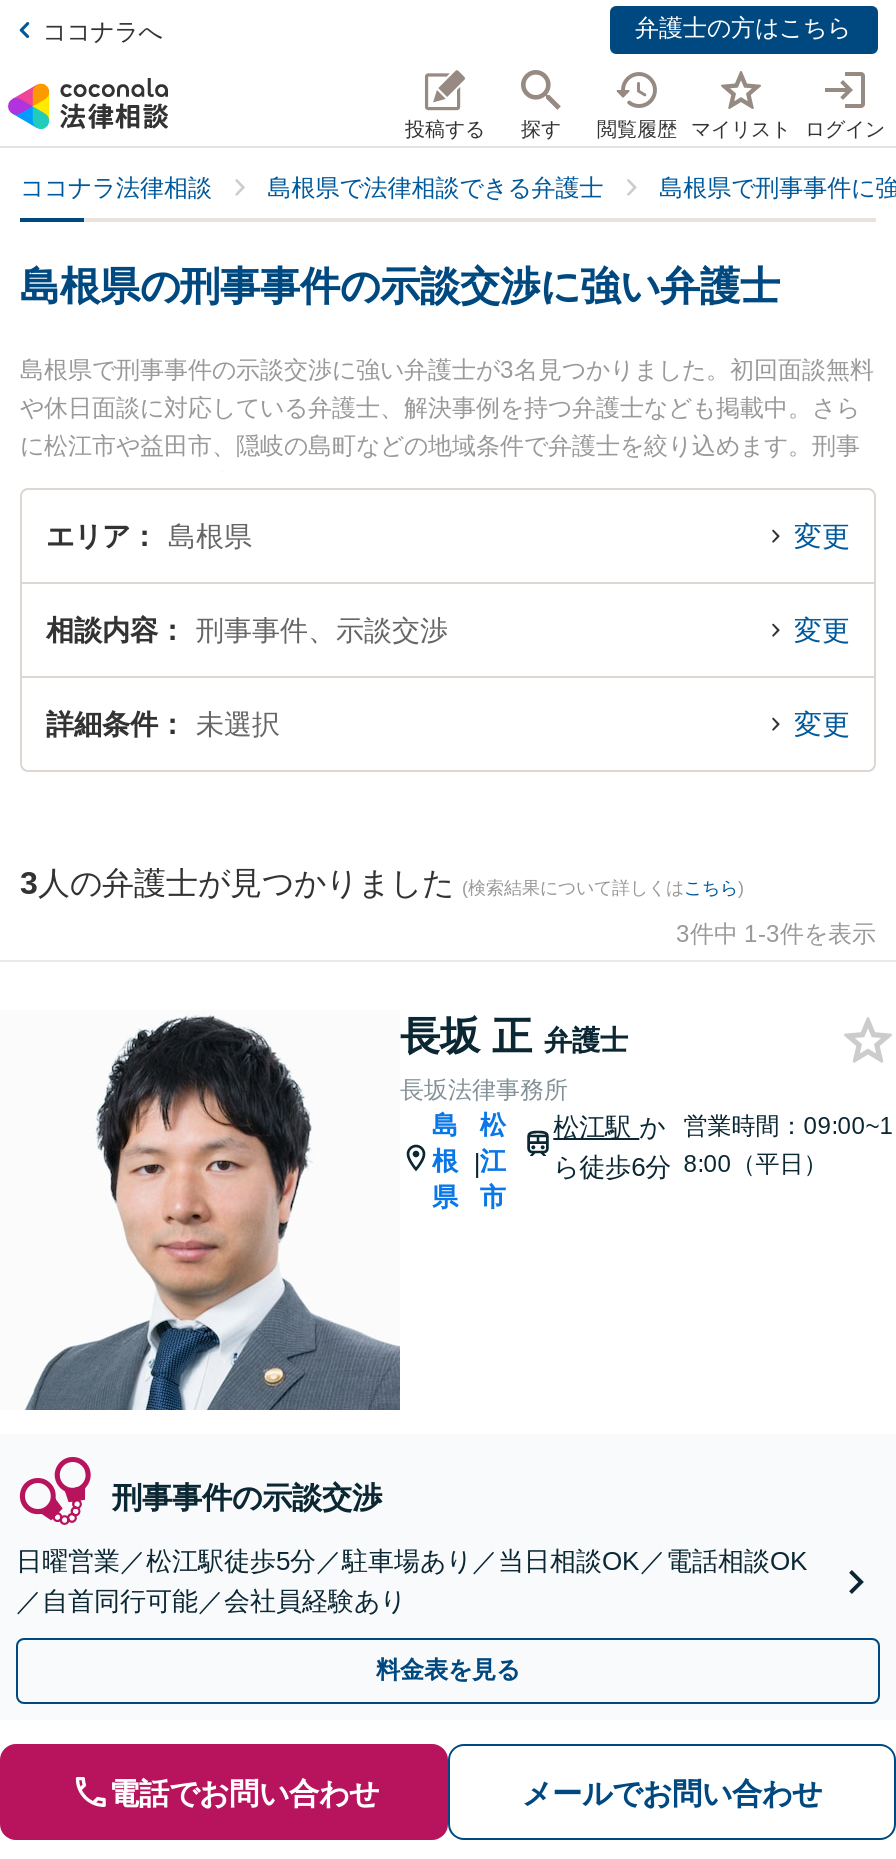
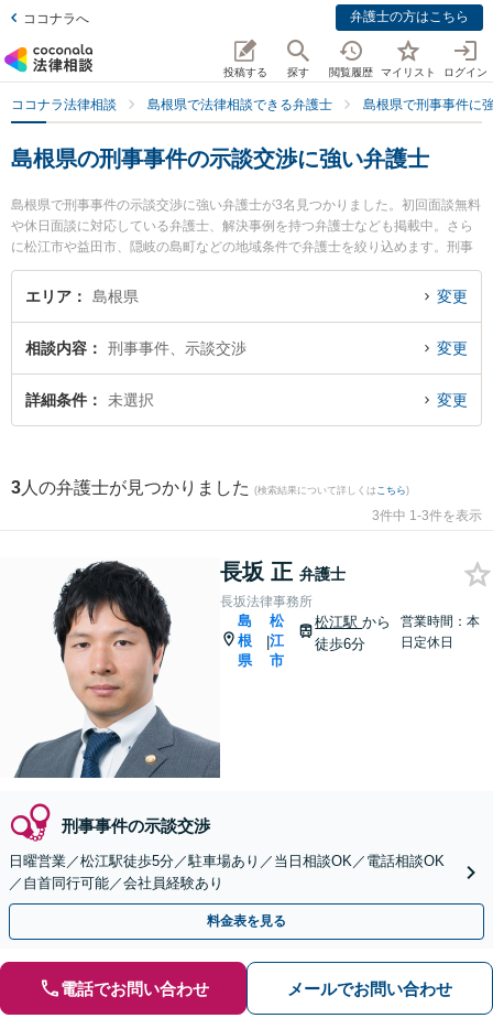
- 営業時間：09:00~1
- 8:00（平日）
+ 営業時間：本
+ 日定休日
